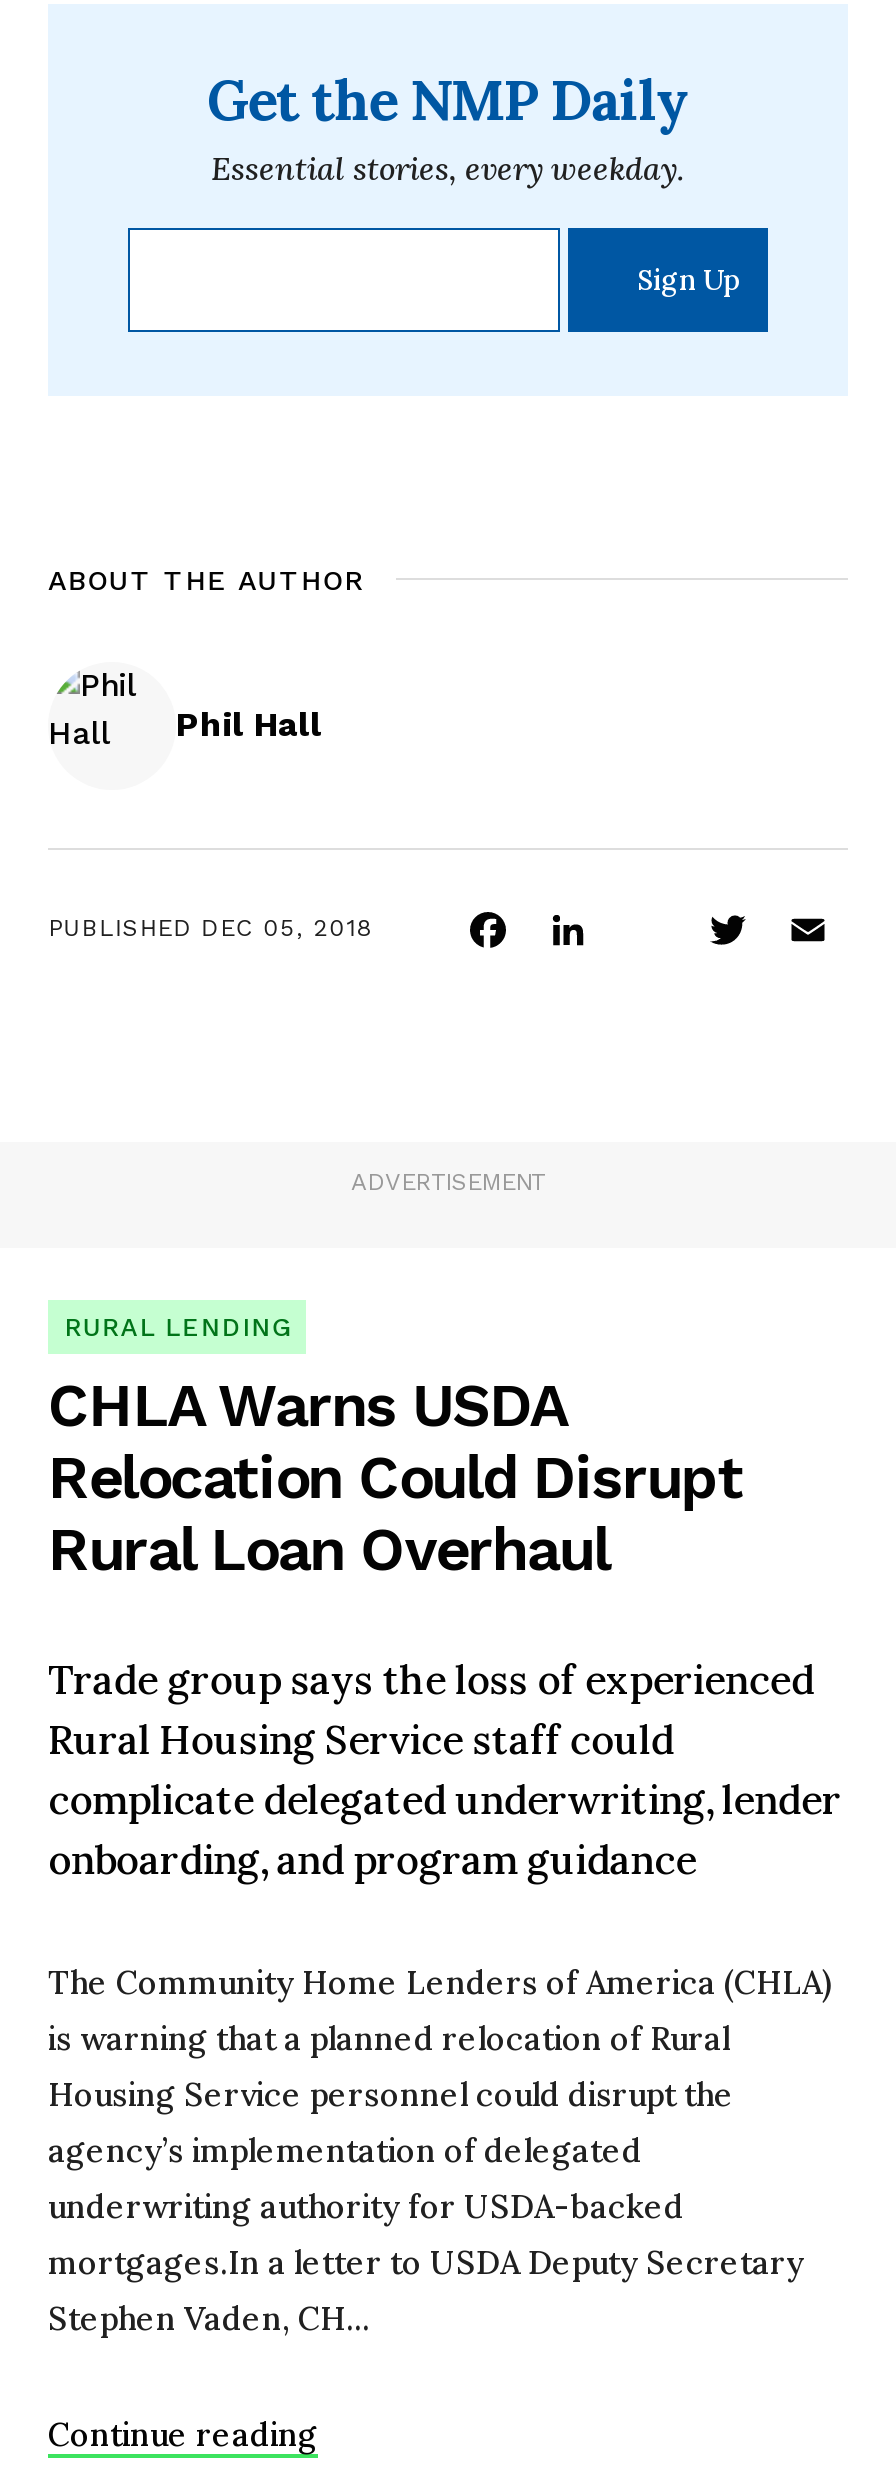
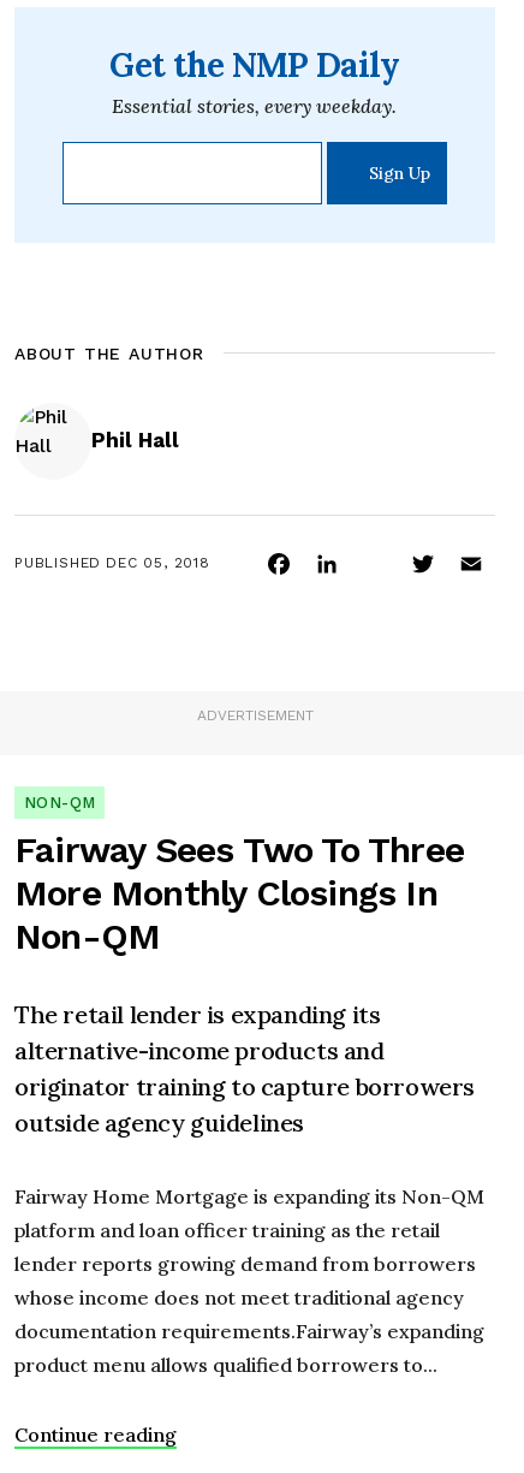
- RURAL LENDING
- CHLA Warns USDA
- Relocation Could Disrupt
- Rural Loan Overhaul
+ NON-QM
+ Fairway Sees Two To Three
+ More Monthly Closings In
+ Non-QM

- Trade group says the loss of experienced
- Rural Housing Service staff could
- complicate delegated underwriting, lender
- onboarding, and program guidance
+ The retail lender is expanding its
+ alternative-income products and
+ originator training to capture borrowers
+ outside agency guidelines

- The Community Home Lenders of America (CHLA)
- is warning that a planned relocation of Rural
- Housing Service personnel could disrupt the
- agency’s implementation of delegated
- underwriting authority for USDA-backed
- mortgages.In a letter to USDA Deputy Secretary
- Stephen Vaden, CH...
+ Fairway Home Mortgage is expanding its Non-QM
+ platform and loan officer training as the retail
+ lender reports growing demand from borrowers
+ whose income does not meet traditional agency
+ documentation requirements.Fairway’s expanding
+ product menu allows qualified borrowers to...
